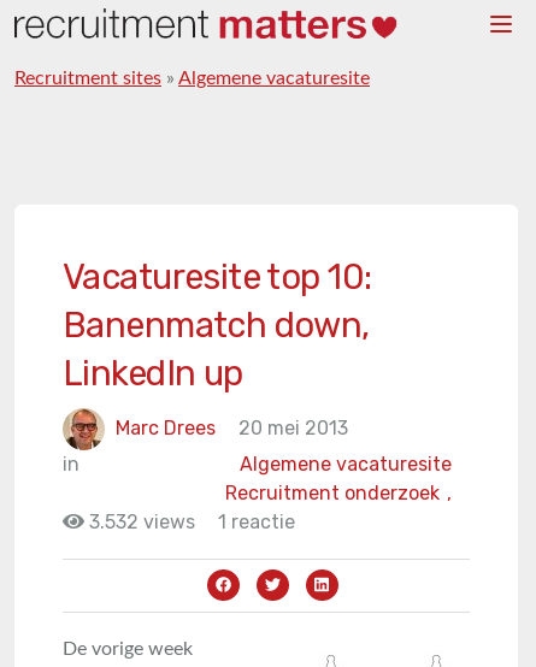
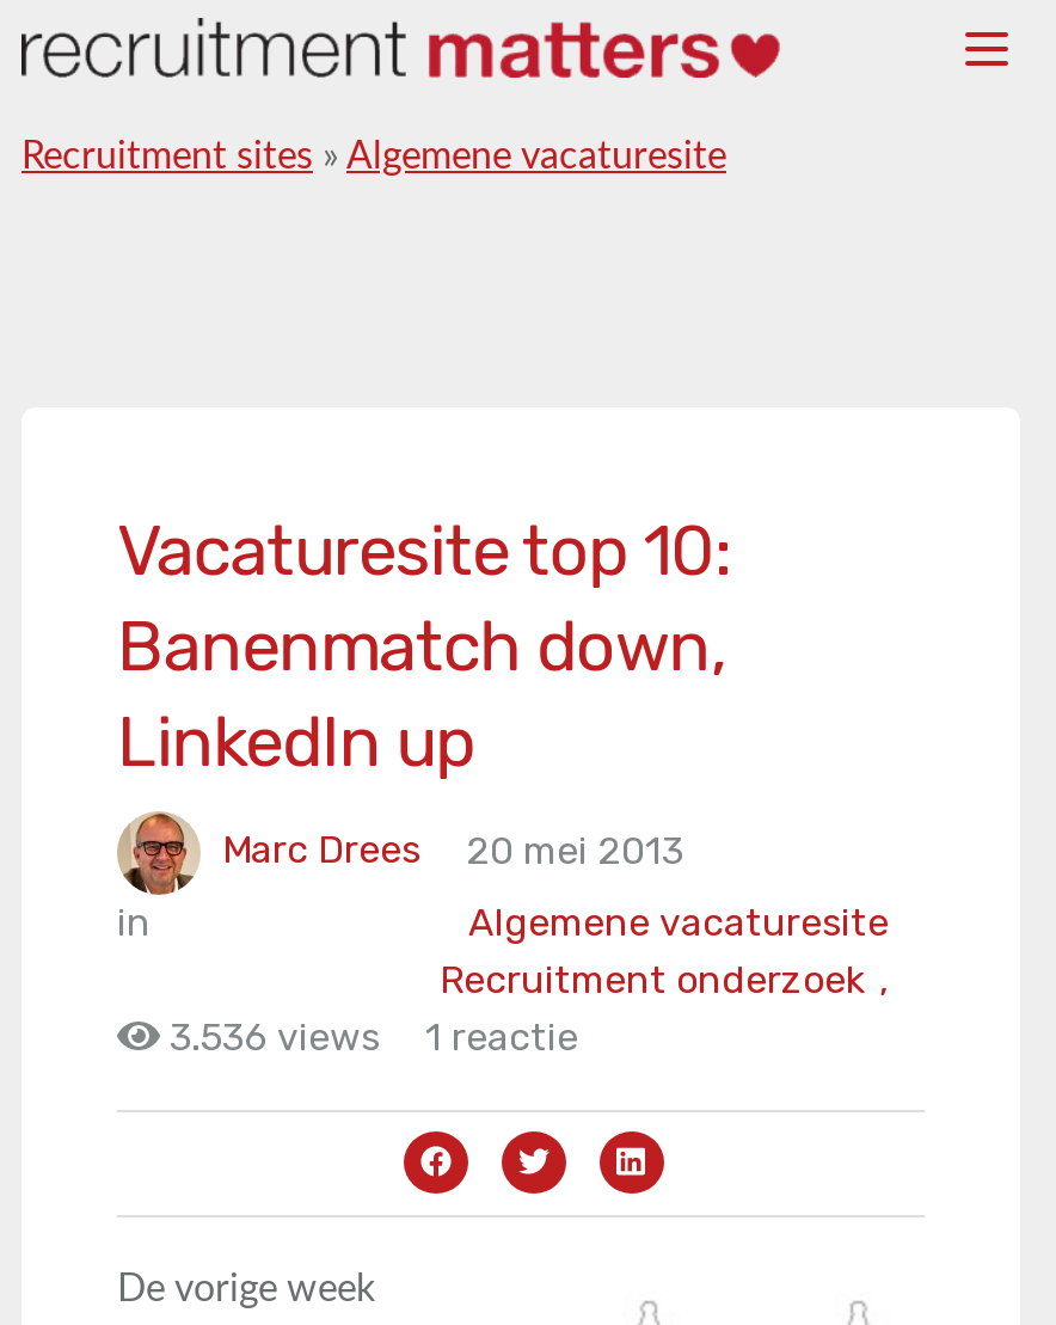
- 3.532 views 1 reactie
+ 3.536 views 1 reactie
